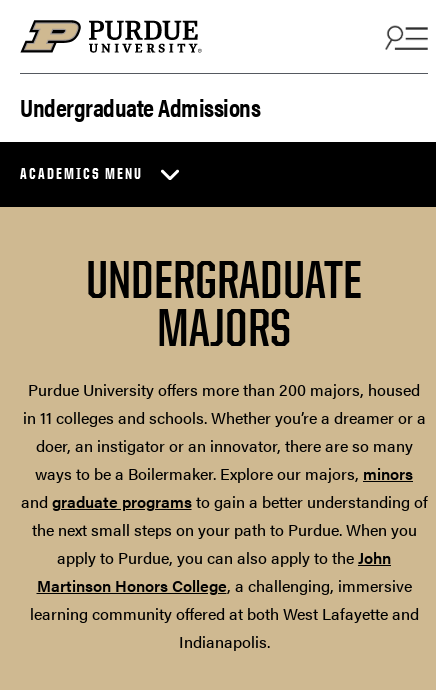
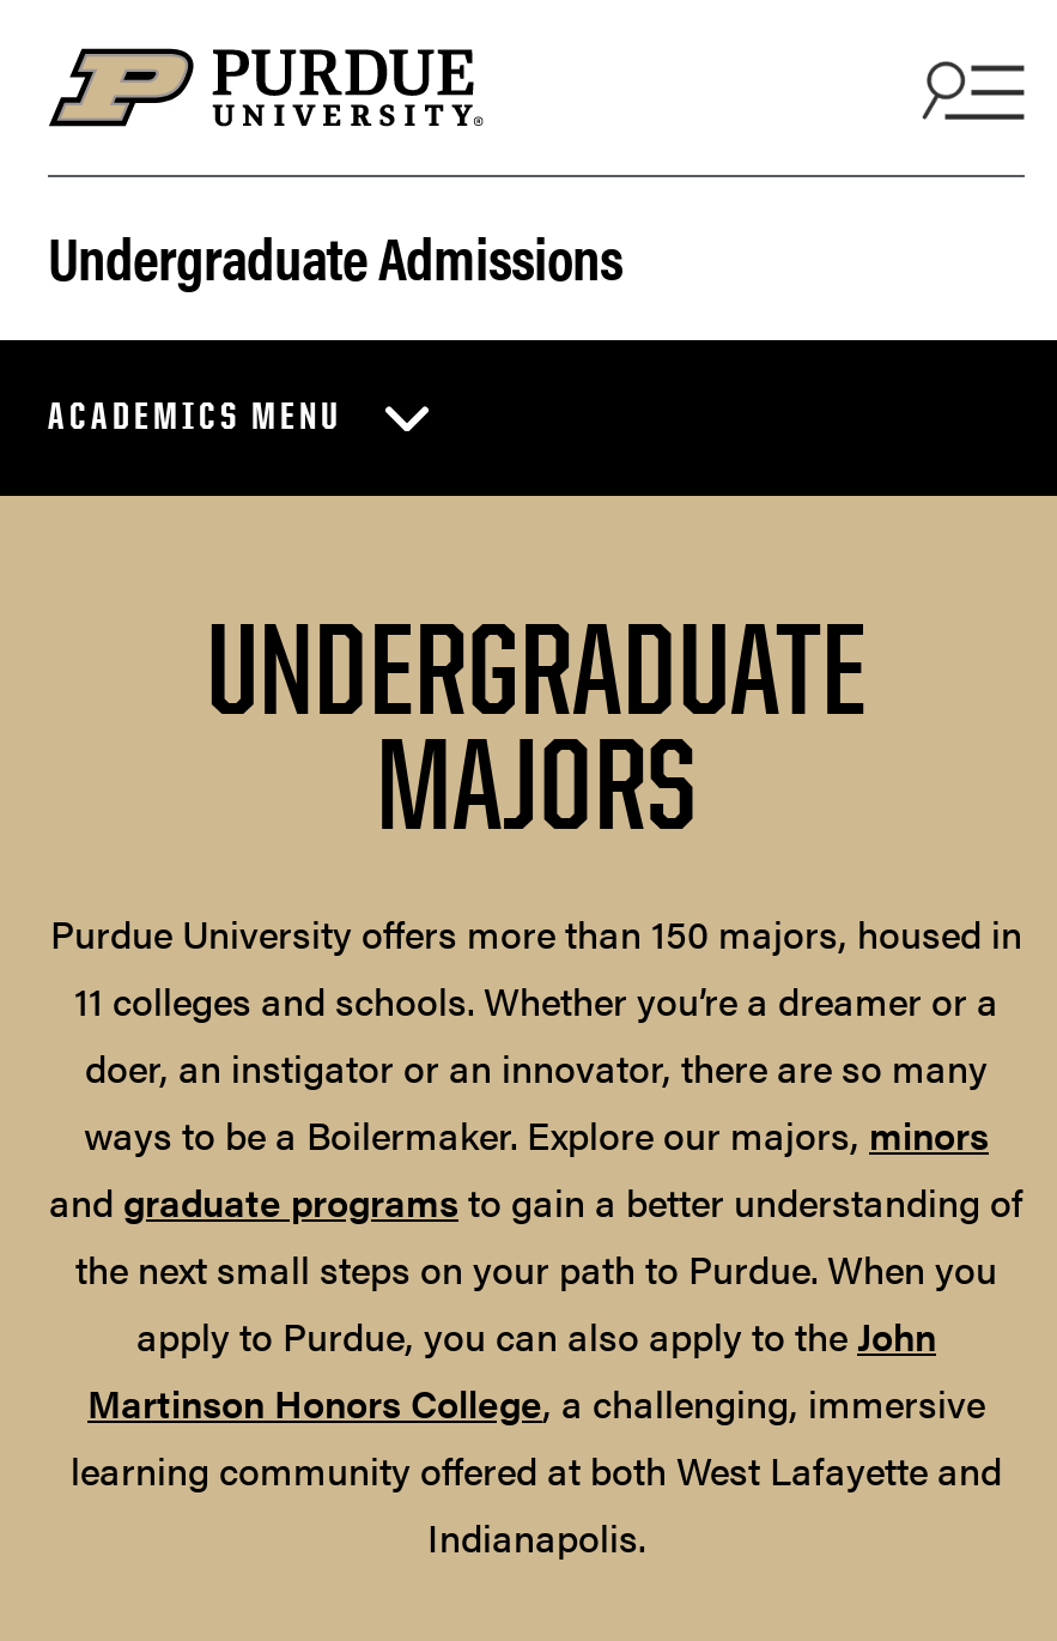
- Purdue University offers more than 200 majors, housed
- in 11 colleges and schools. Whether you’re a dreamer or a
+ Purdue University offers more than 150 majors, housed in
+ 11 colleges and schools. Whether you’re a dreamer or a
